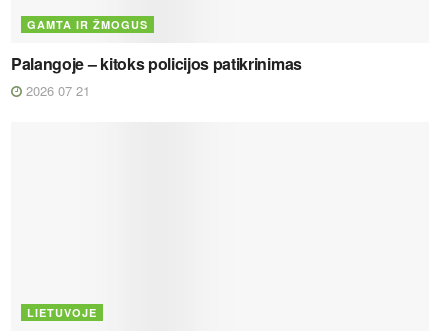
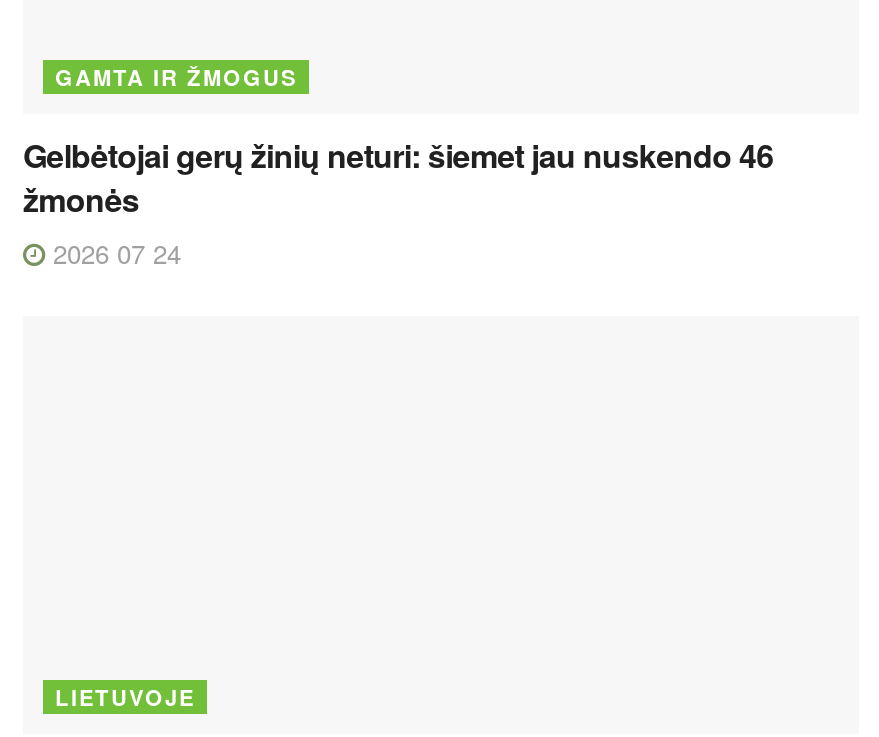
- Palangoje – kitoks policijos patikrinimas
- 2026 07 21
+ Gelbėtojai gerų žinių neturi: šiemet jau nuskendo 46
+ žmonės
+ 2026 07 24
